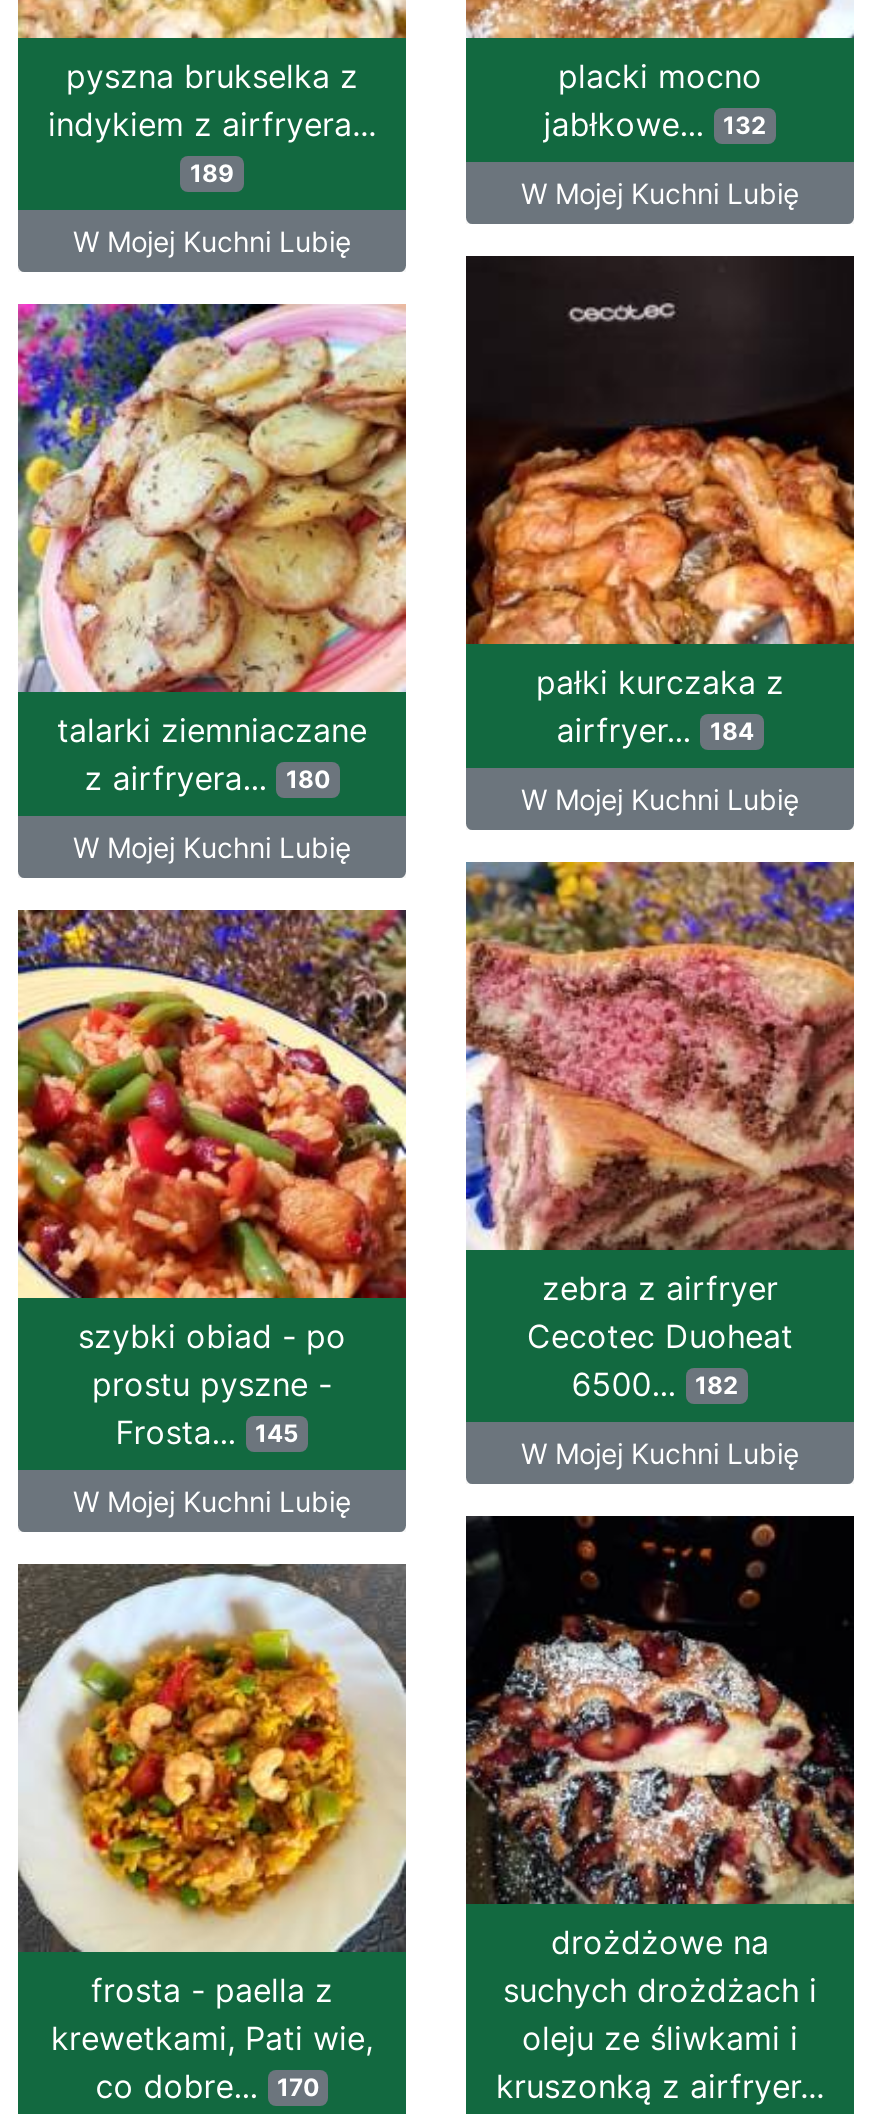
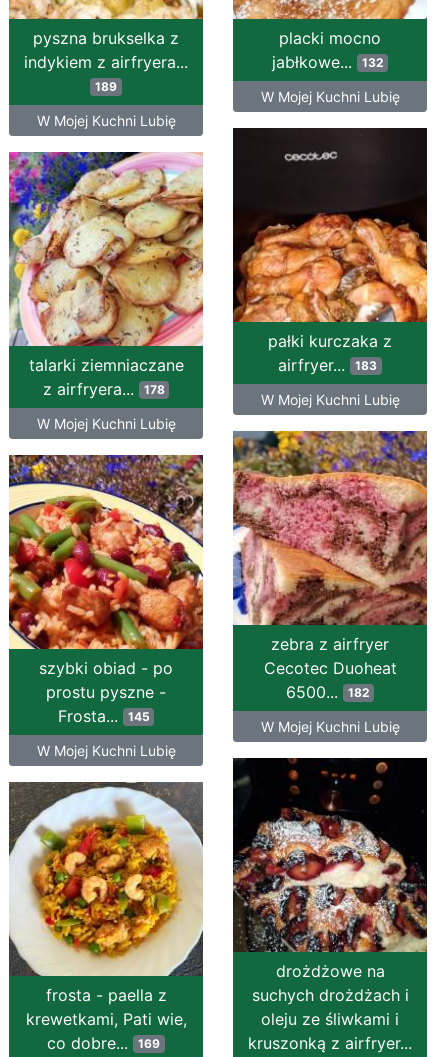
- airfryer... 184
+ airfryer... 183

- z airfryera... 180
+ z airfryera... 178

- co dobre... 170
+ co dobre... 169
